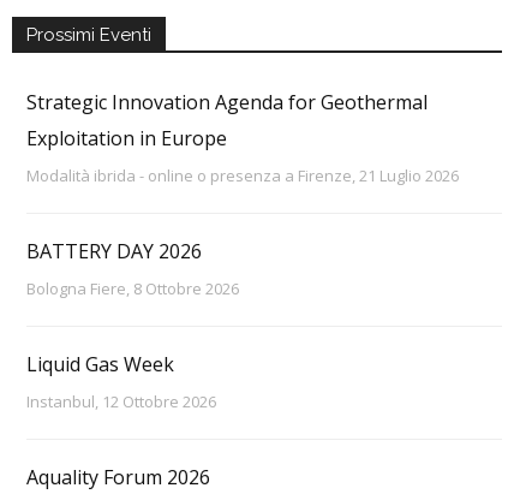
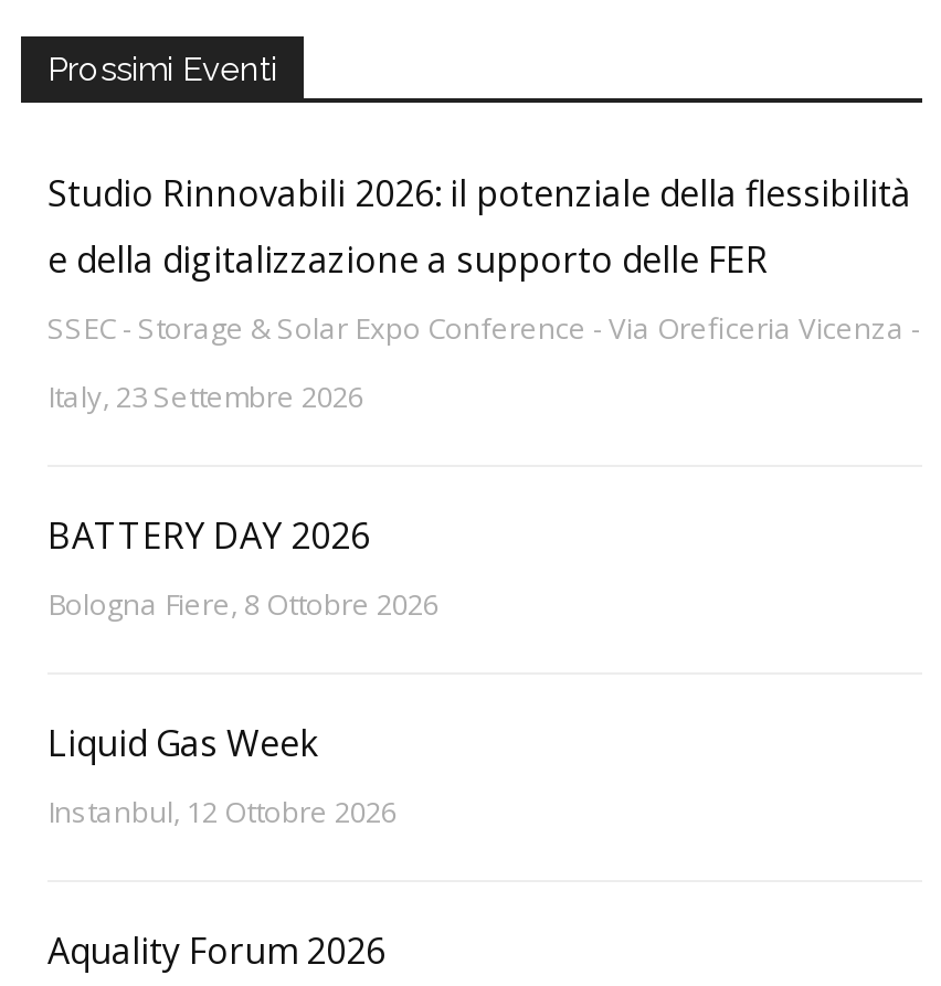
- Strategic Innovation Agenda for Geothermal
- Exploitation in Europe
- Modalità ibrida - online o presenza a Firenze, 21 Luglio 2026
+ Studio Rinnovabili 2026: il potenziale della flessibilità
+ e della digitalizzazione a supporto delle FER
+ SSEC - Storage & Solar Expo Conference - Via Oreficeria Vicenza -
+ Italy, 23 Settembre 2026
